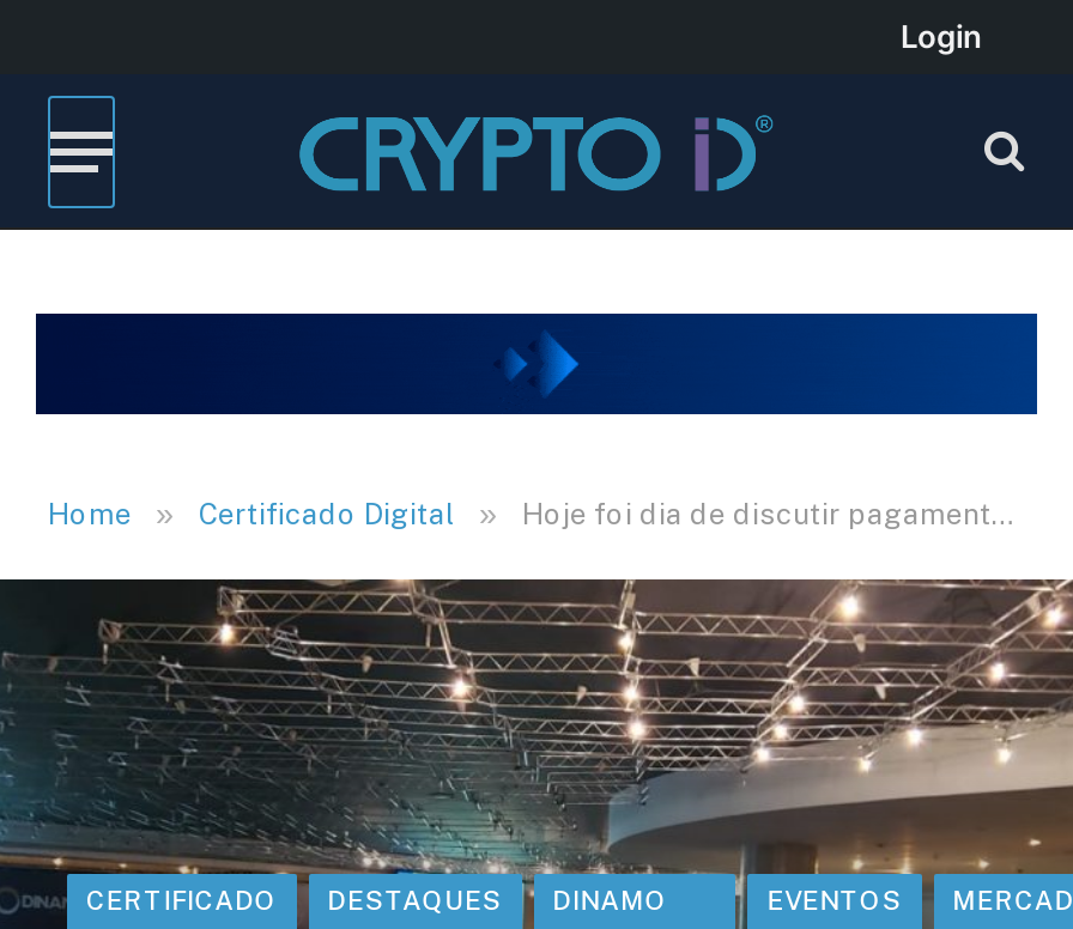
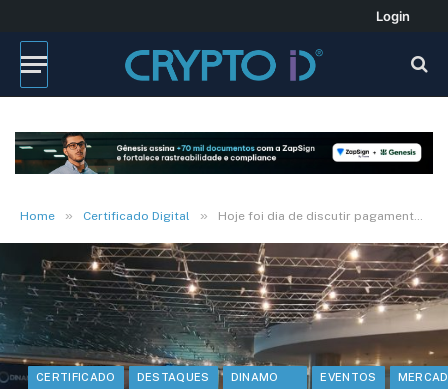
- [image]
+ [image]
